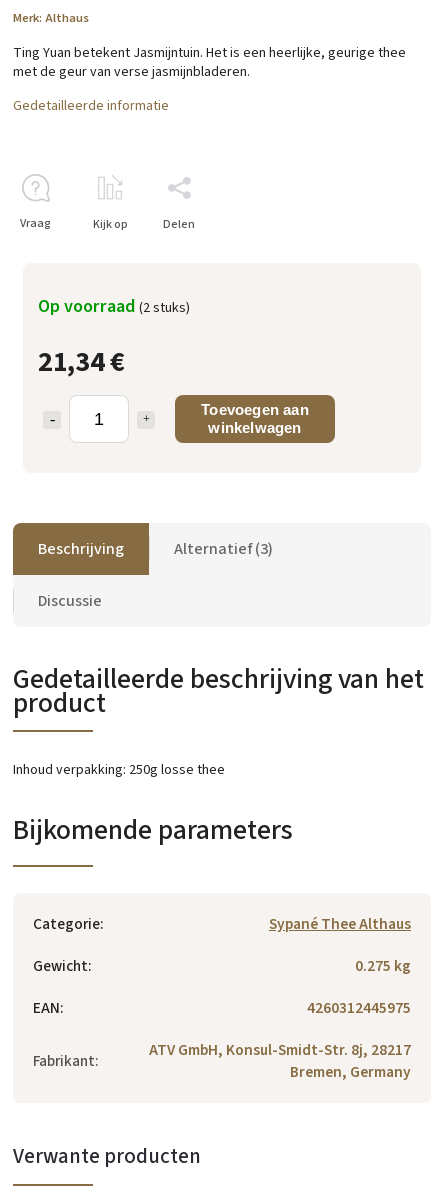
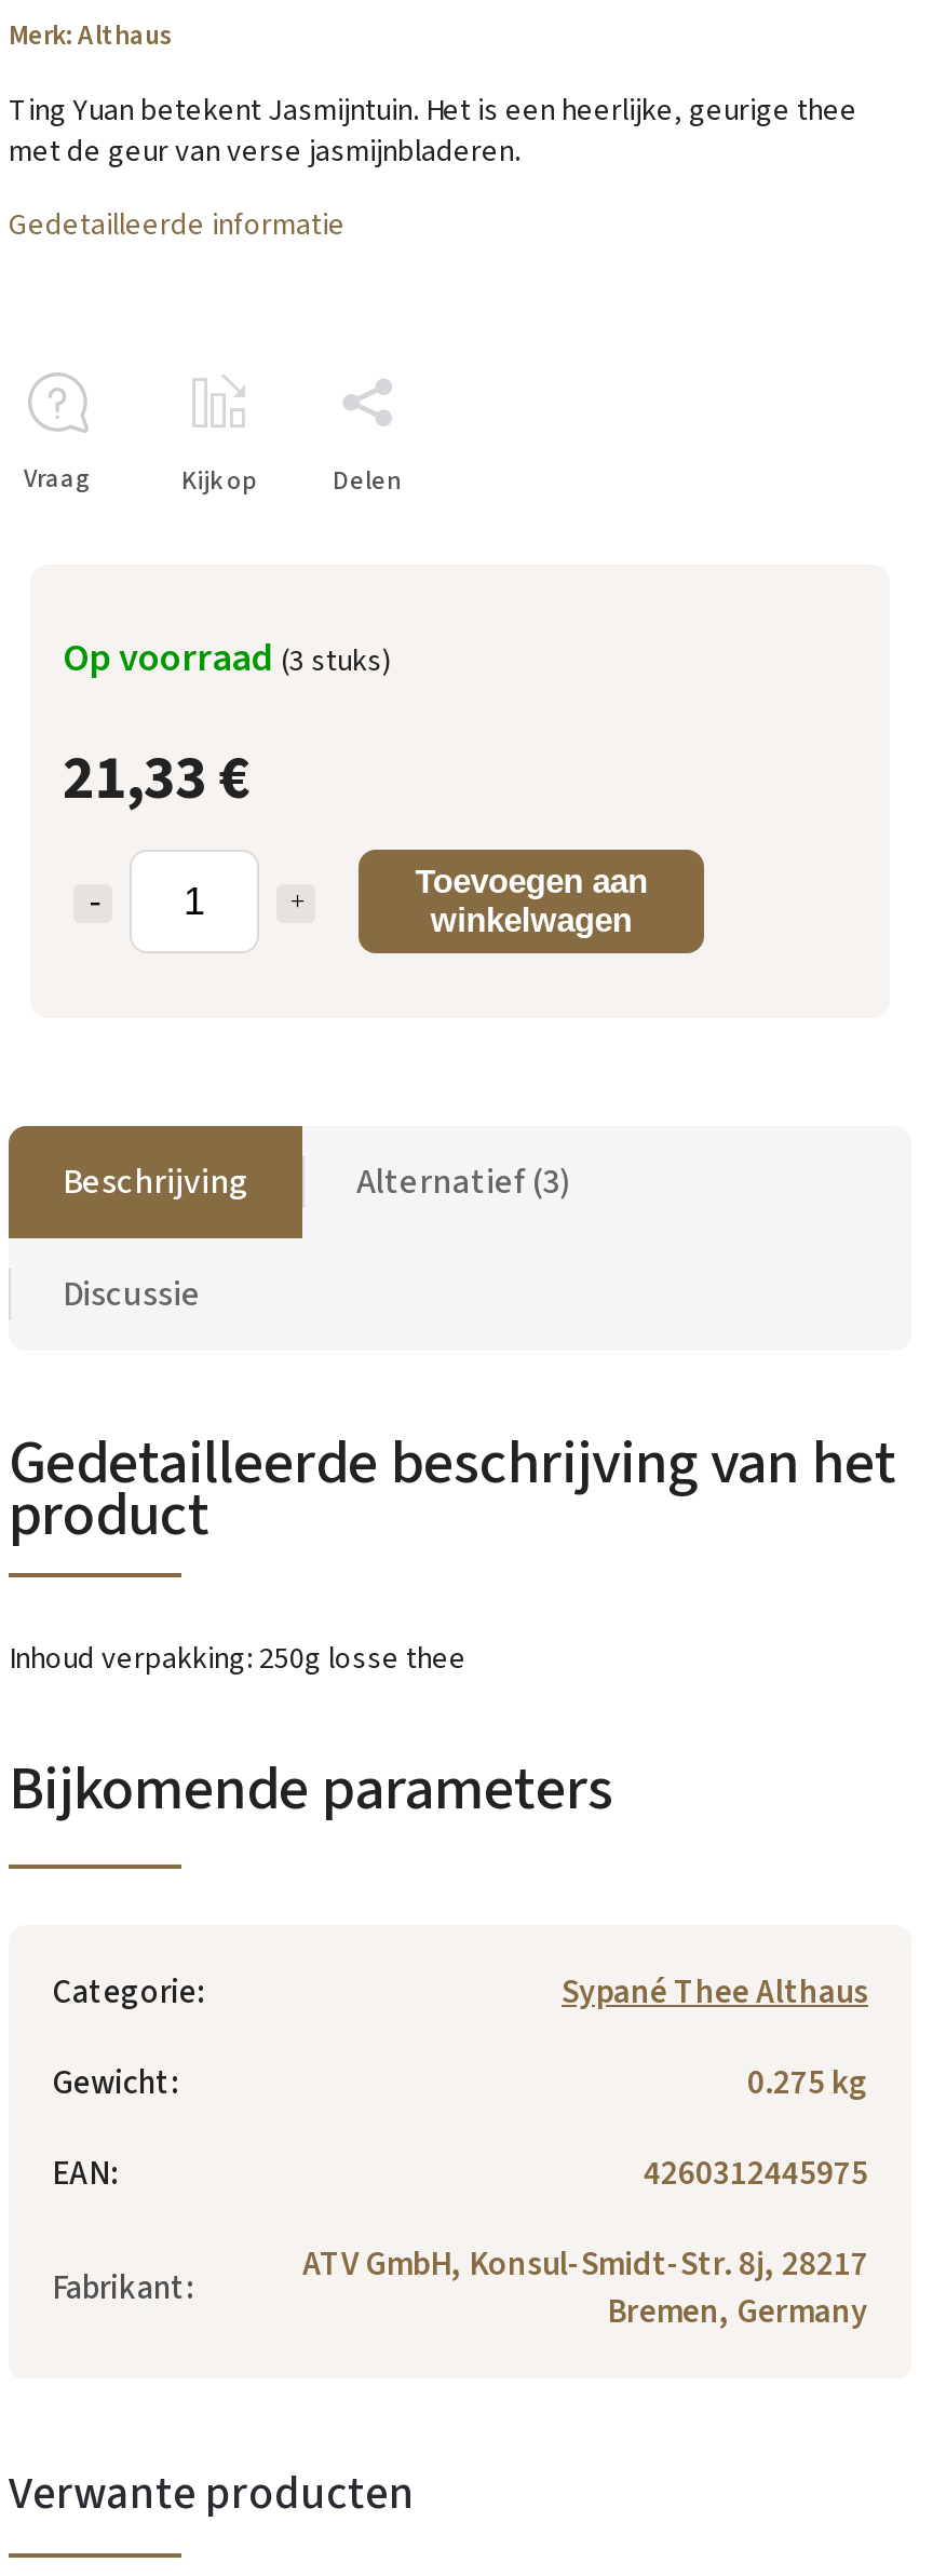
- Op voorraad (2 stuks)
+ Op voorraad (3 stuks)

- 21,34 €
+ 21,33 €
